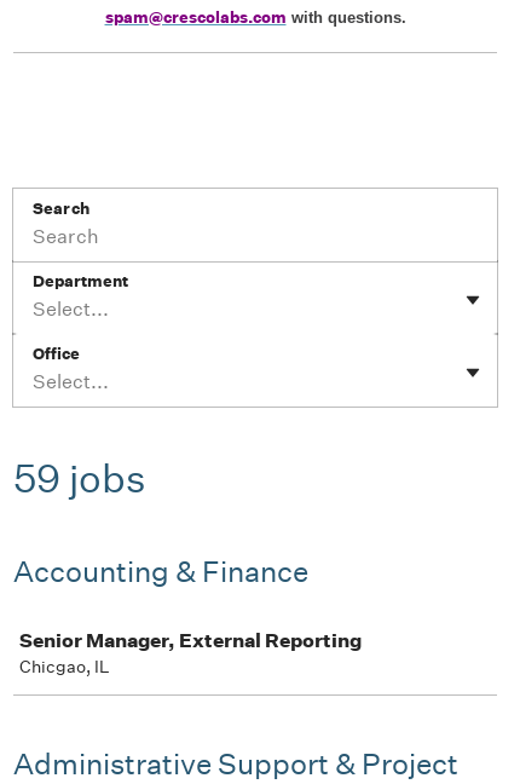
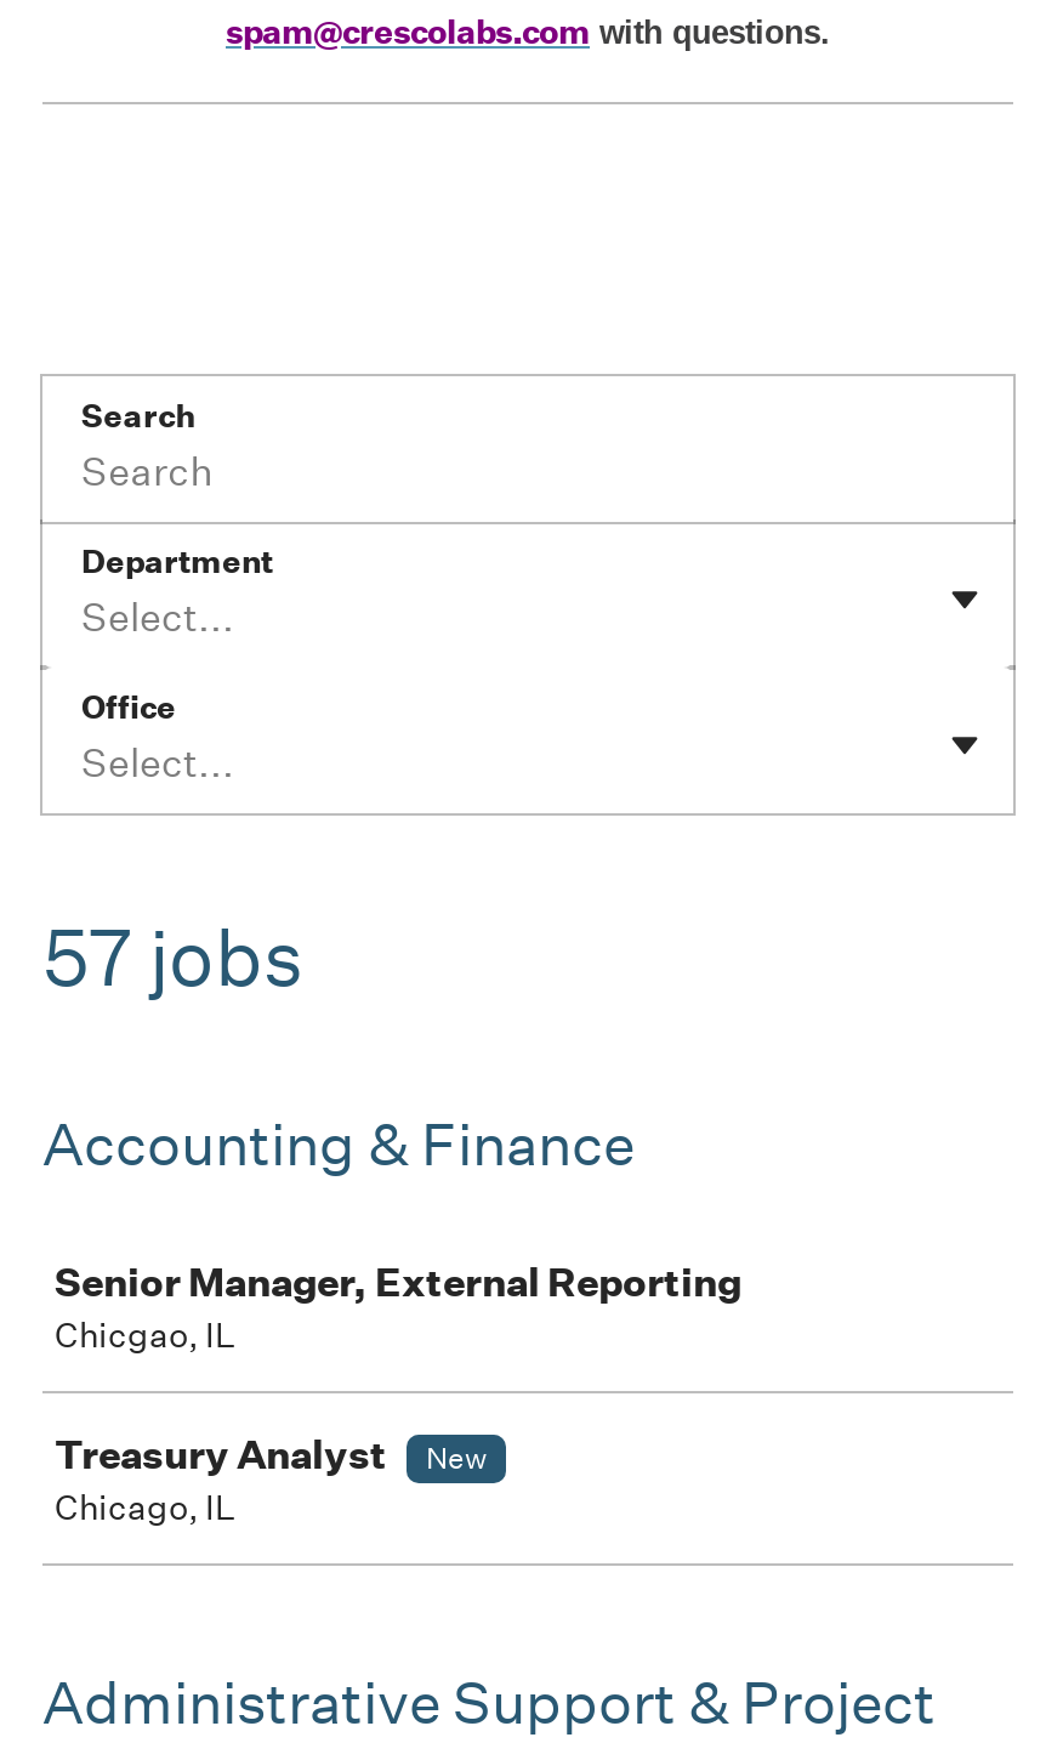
- 59 jobs
+ 57 jobs

+ Treasury Analyst
+ New
+ Chicago, IL
